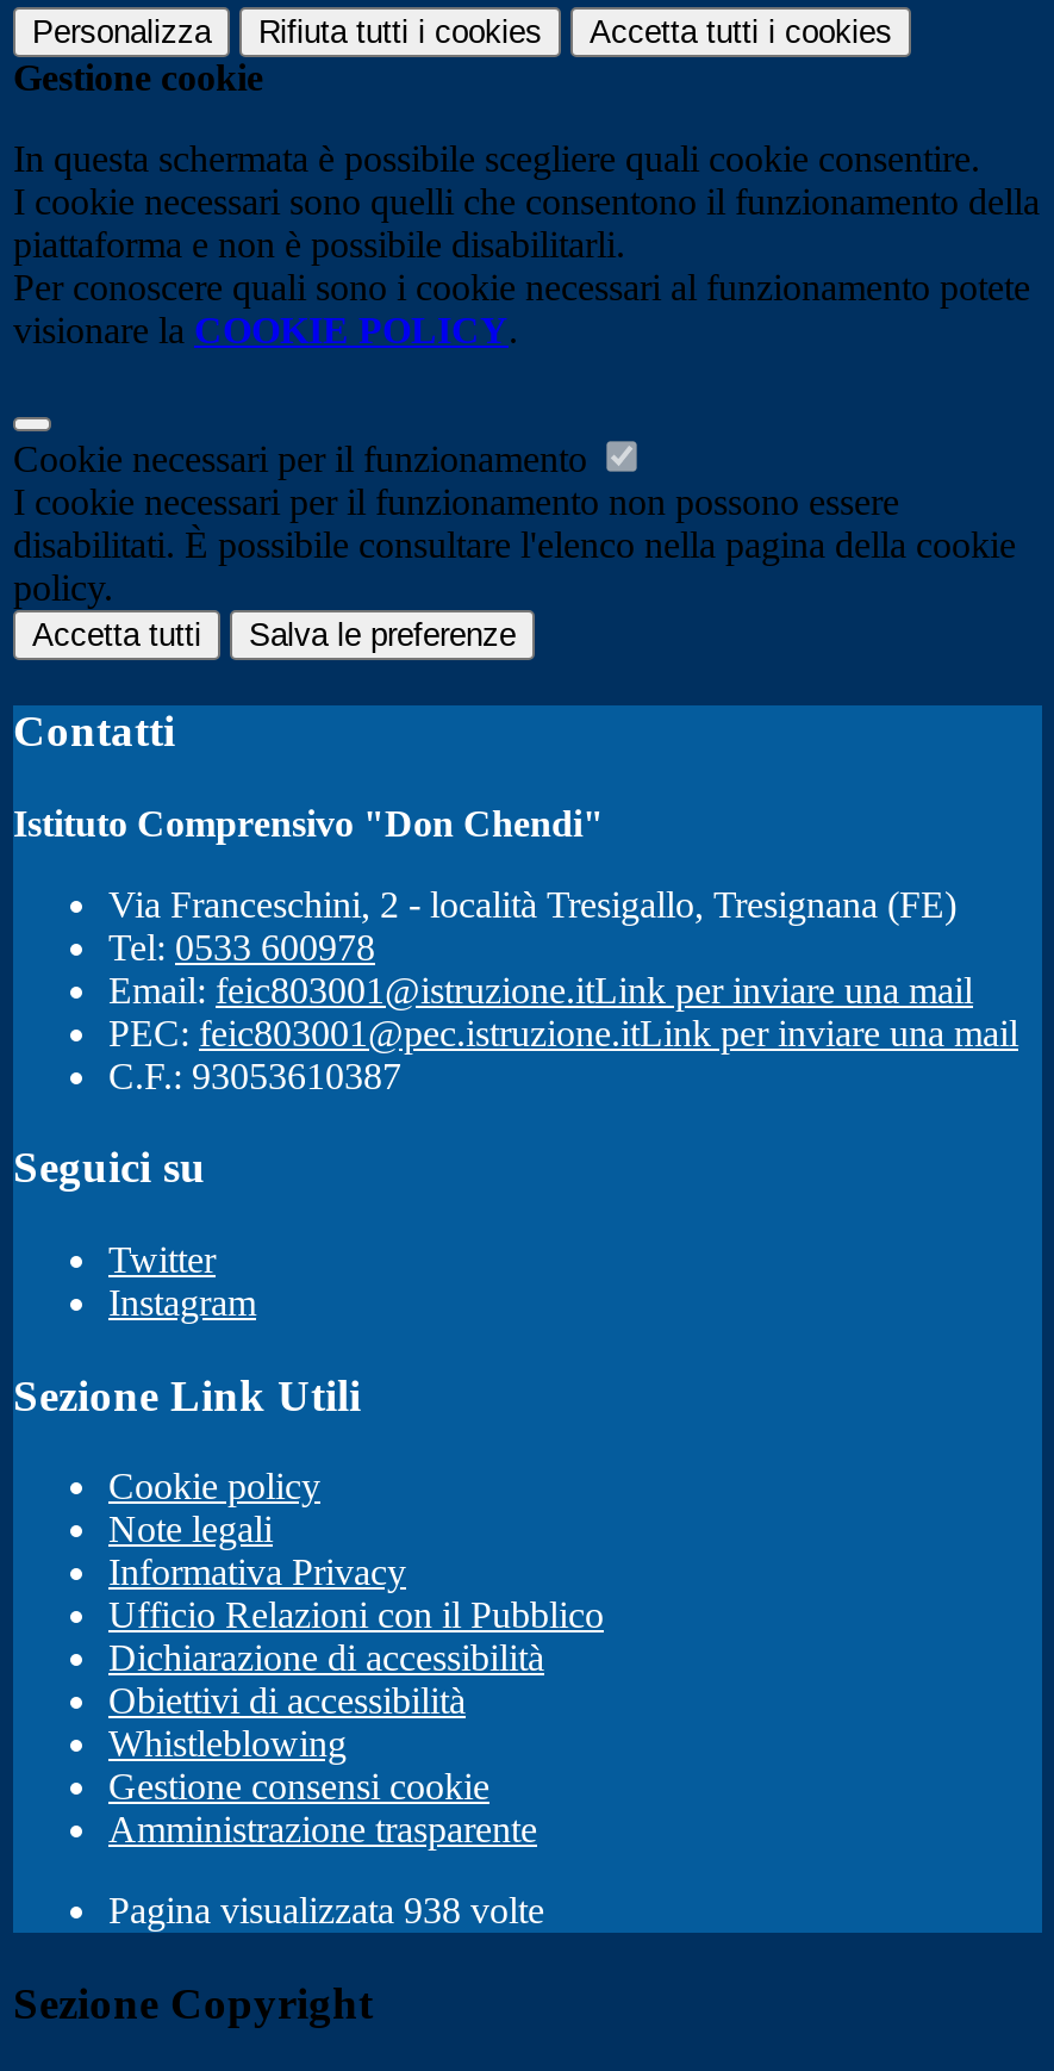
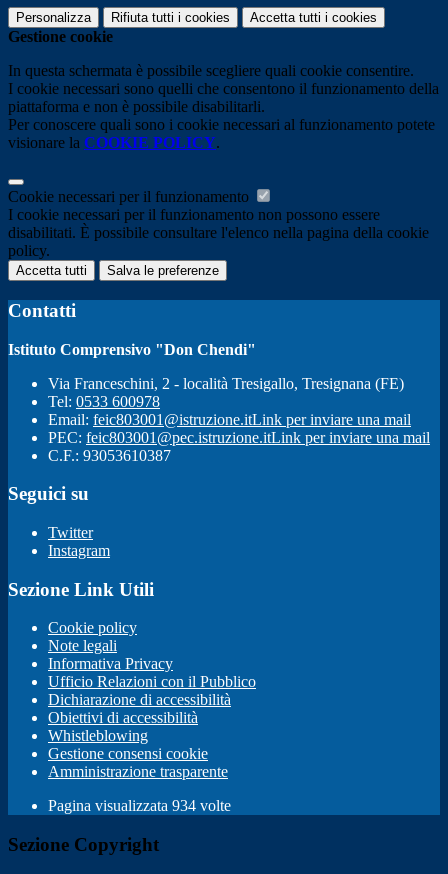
- Pagina visualizzata 938 volte
+ Pagina visualizzata 934 volte
